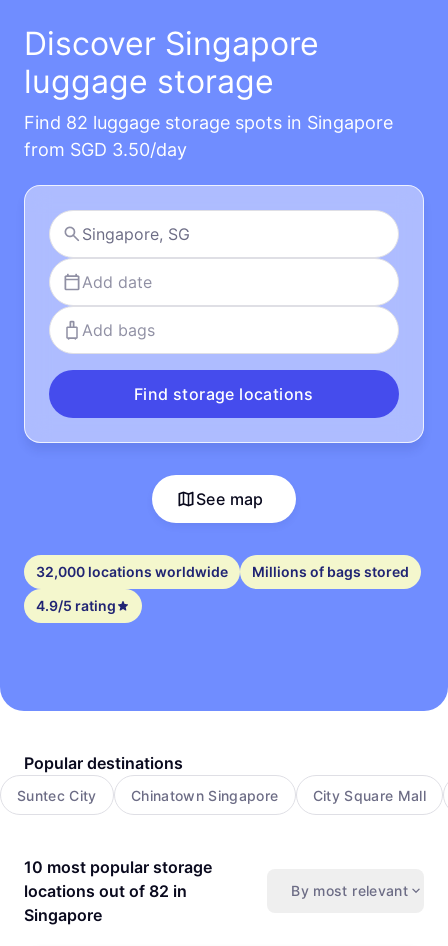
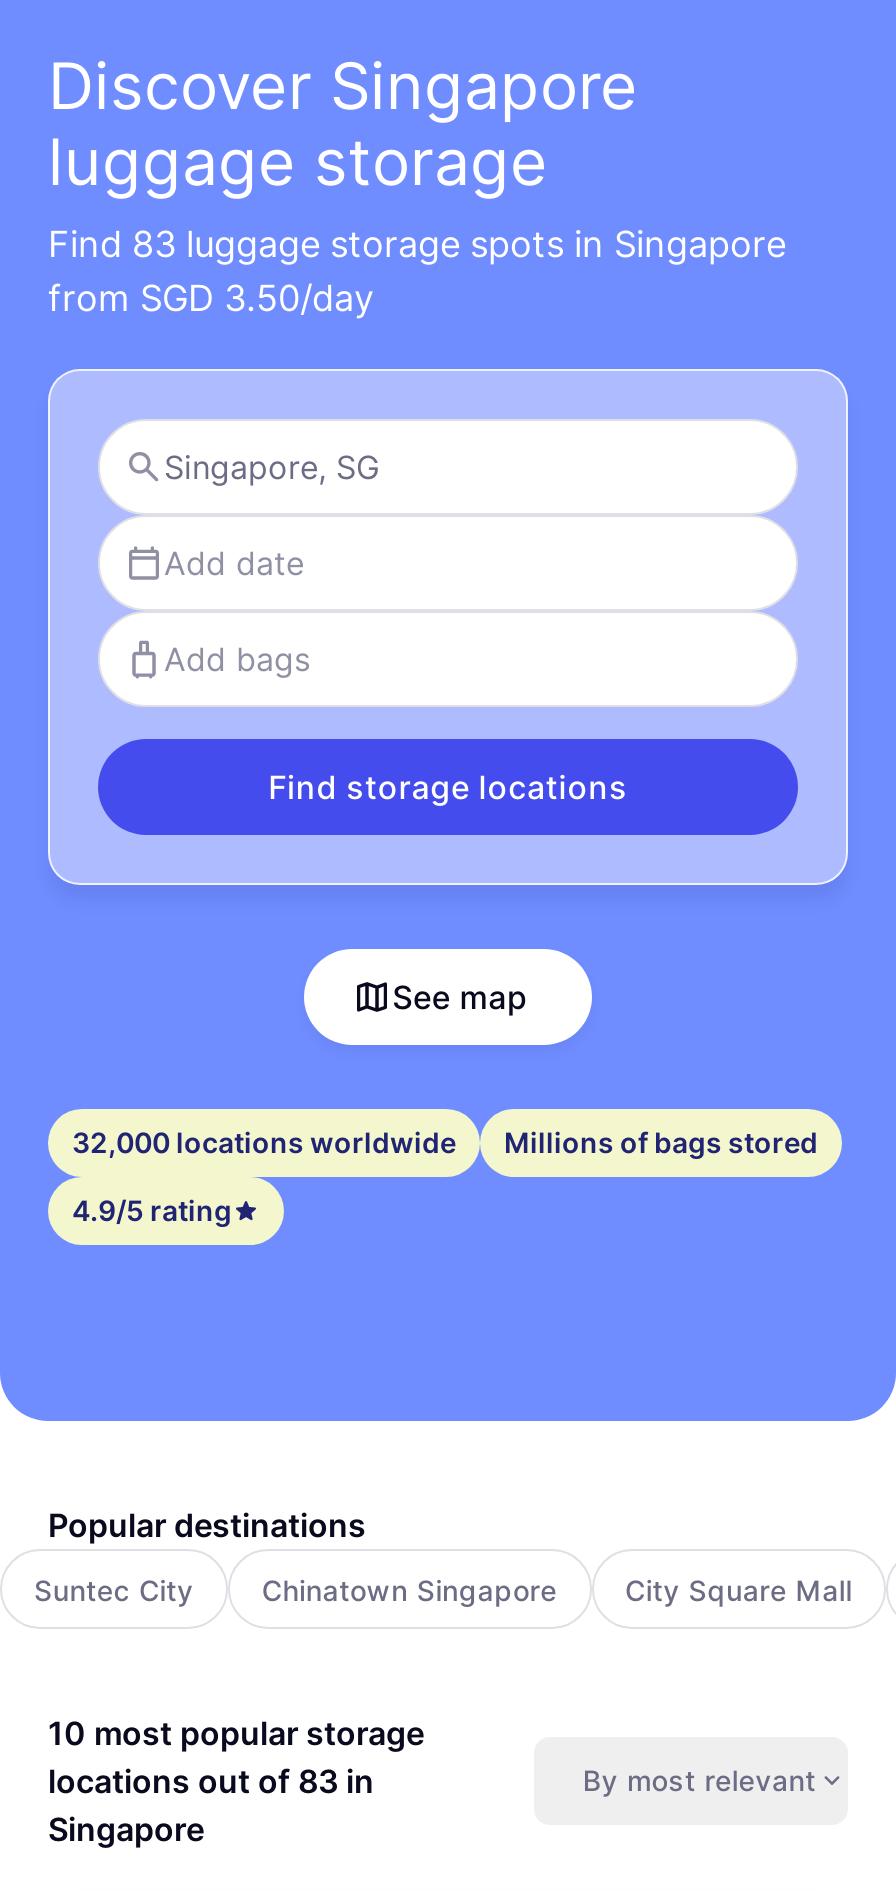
- Find 82 luggage storage spots in Singapore
+ Find 83 luggage storage spots in Singapore

- locations out of 82 in
+ locations out of 83 in
